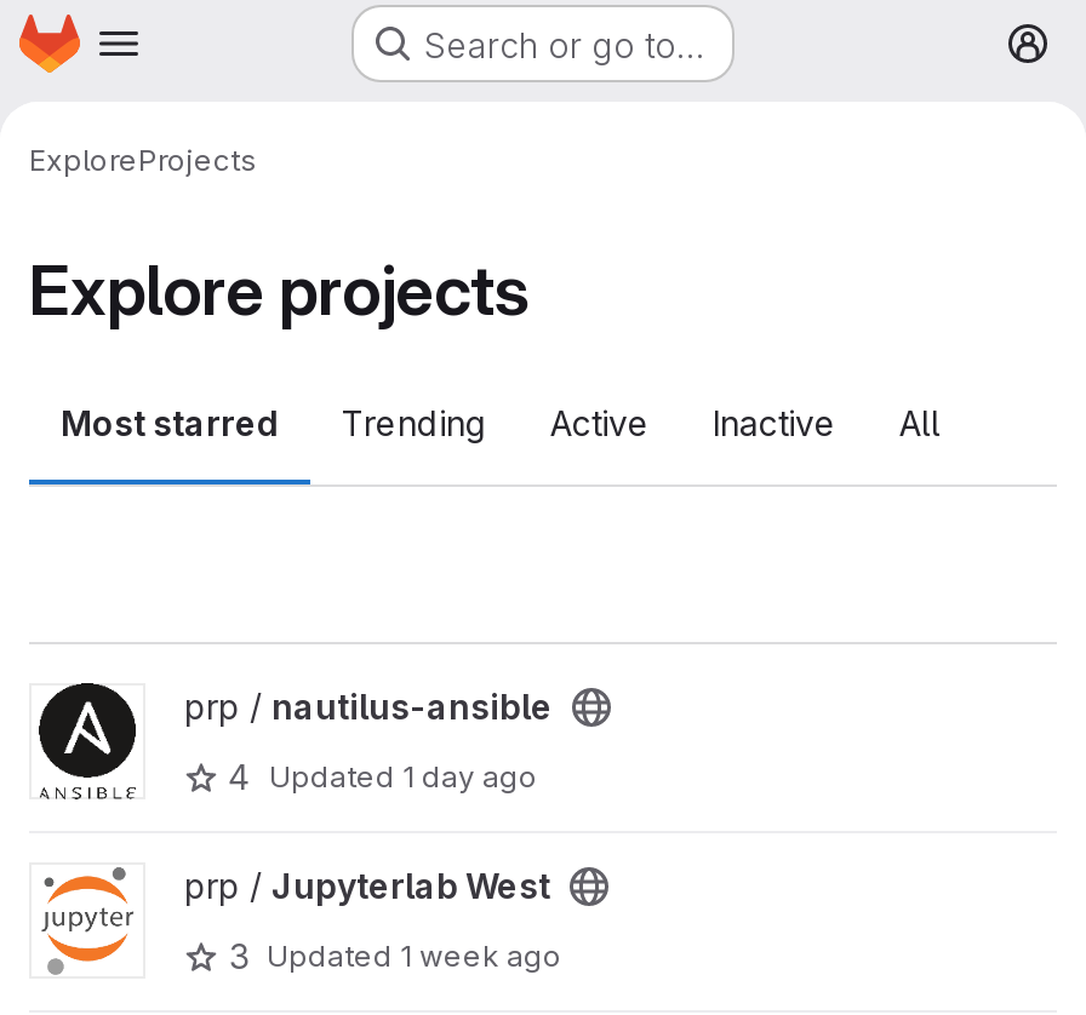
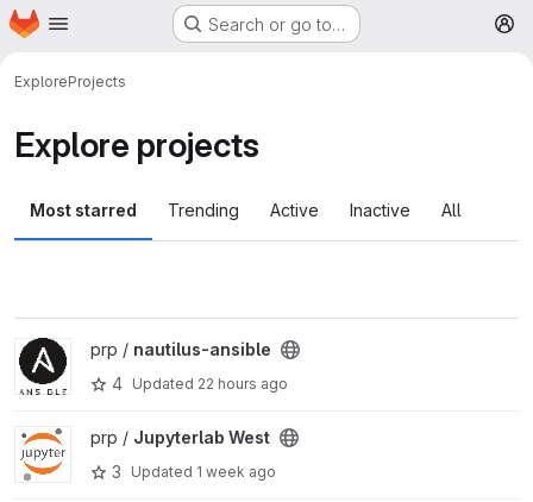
- 4 Updated 1 day ago
+ 4 Updated 22 hours ago
